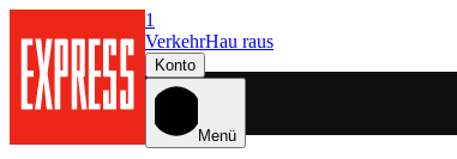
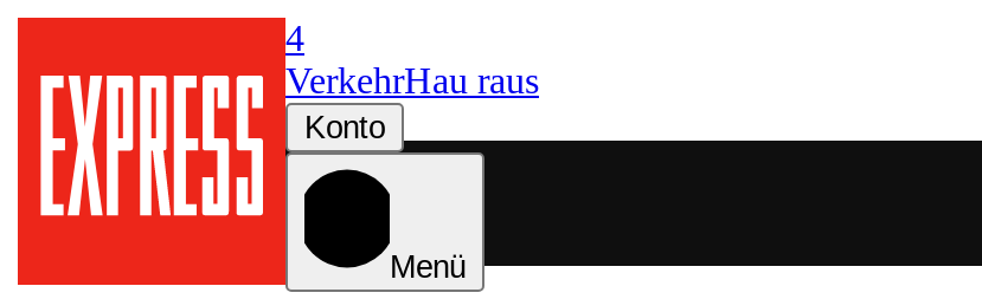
- 1
+ 4
